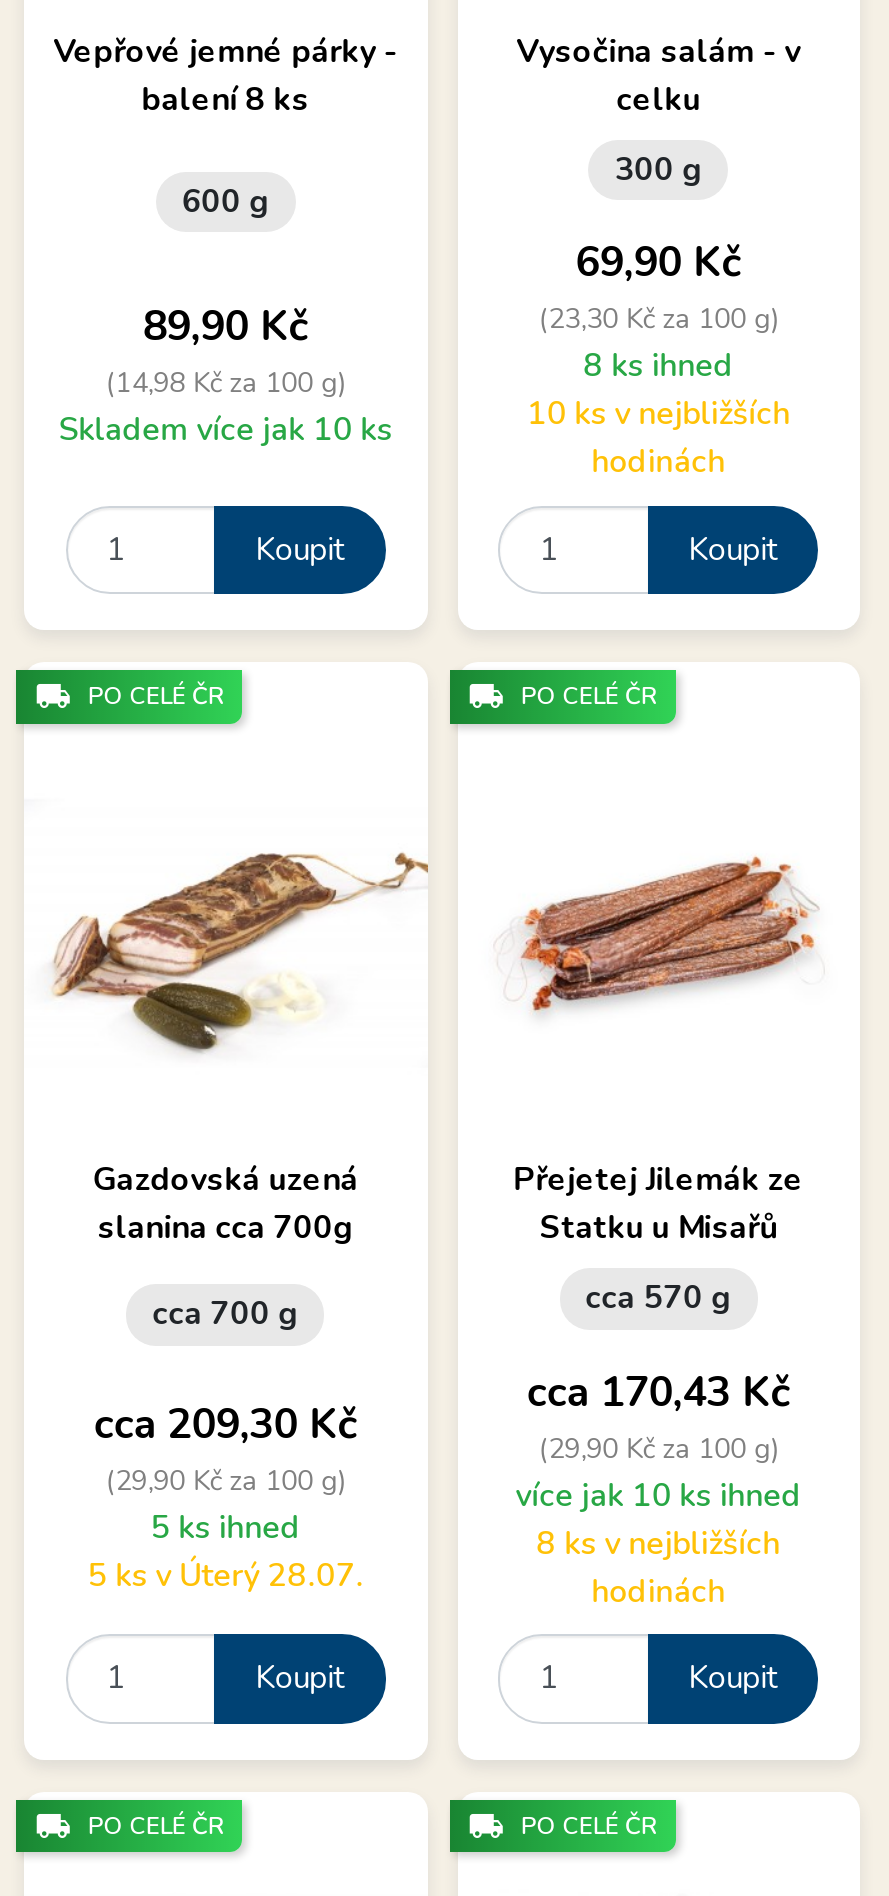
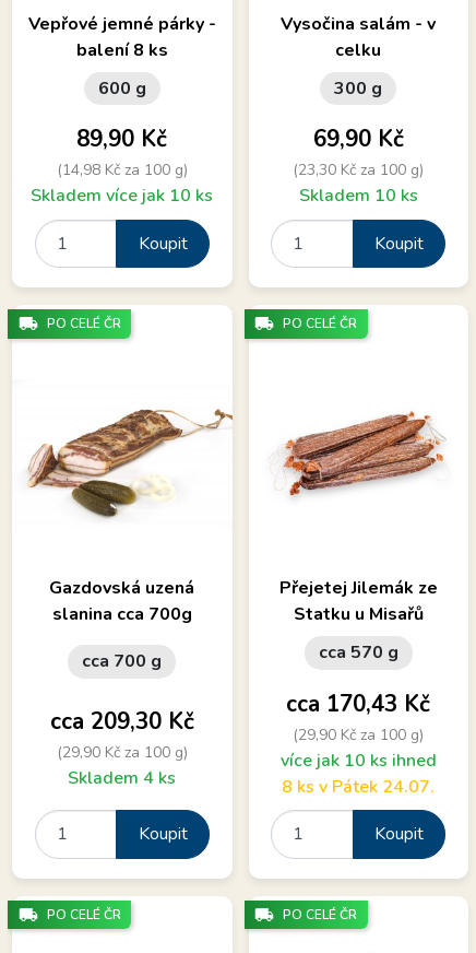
- 8 ks ihned
- 10 ks v nejbližších
- hodinách
+ Skladem 10 ks

- 5 ks ihned
- 5 ks v Úterý 28.07.
+ Skladem 4 ks

- 8 ks v nejbližších
- hodinách
+ 8 ks v Pátek 24.07.
